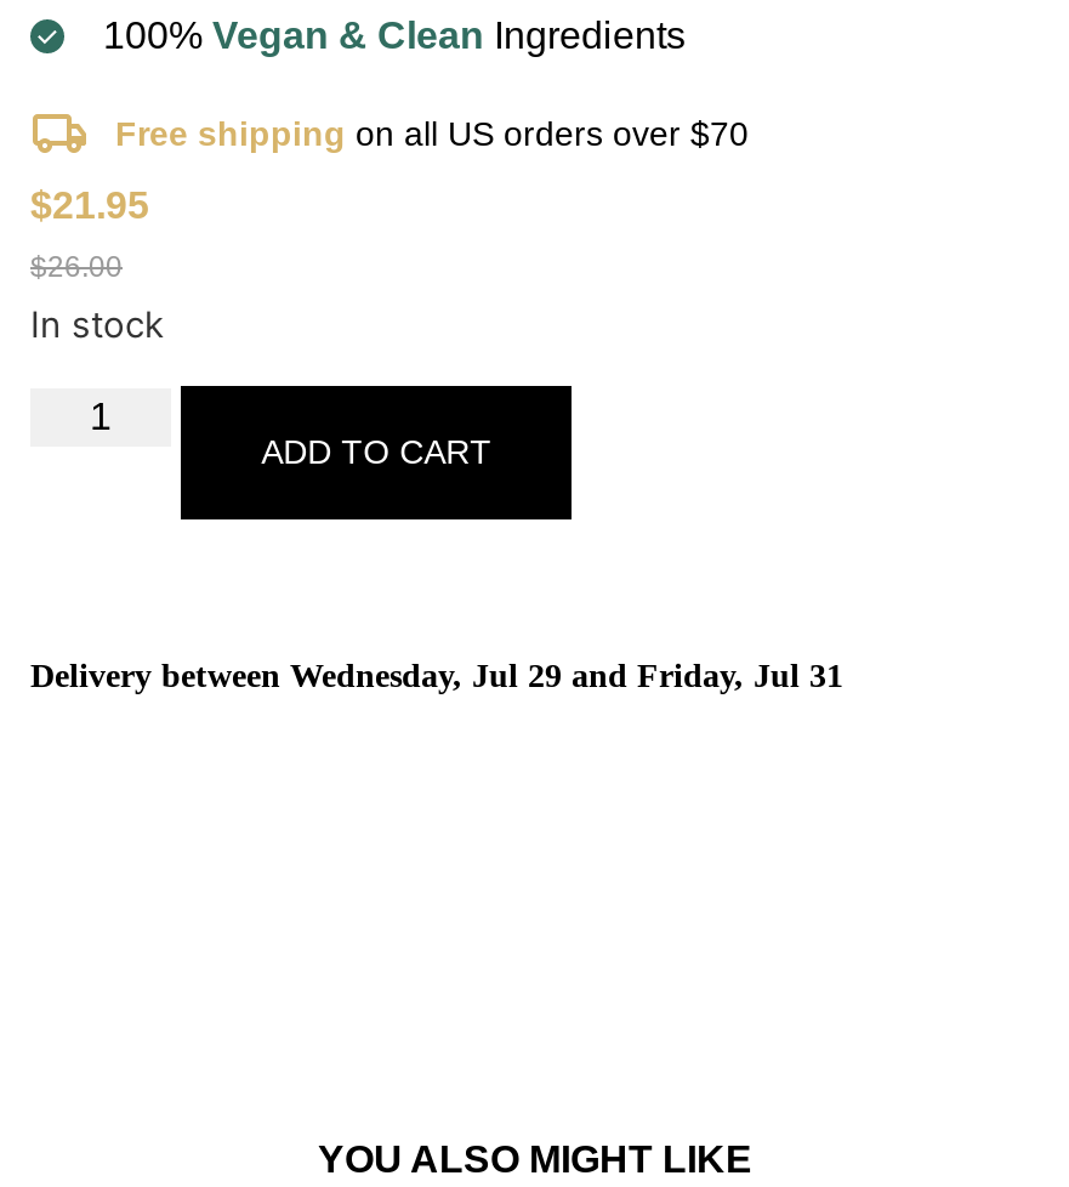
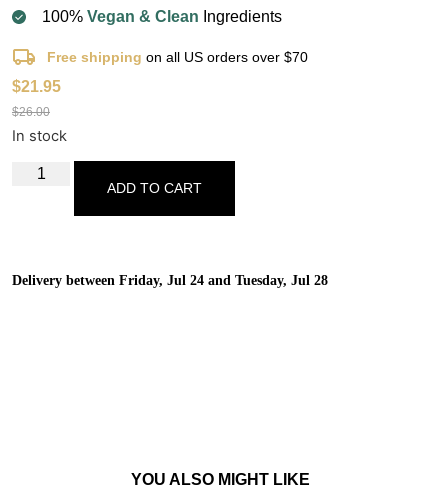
- Delivery between Wednesday, Jul 29 and Friday, Jul 31
+ Delivery between Friday, Jul 24 and Tuesday, Jul 28
